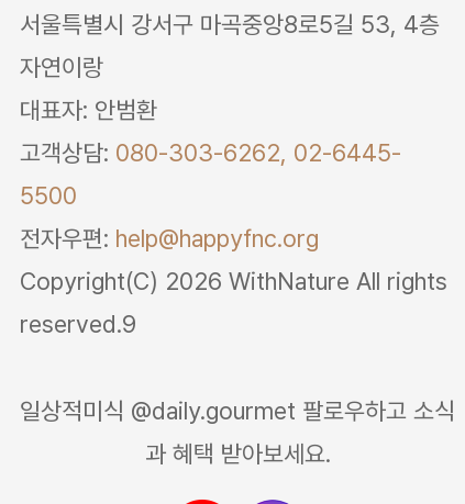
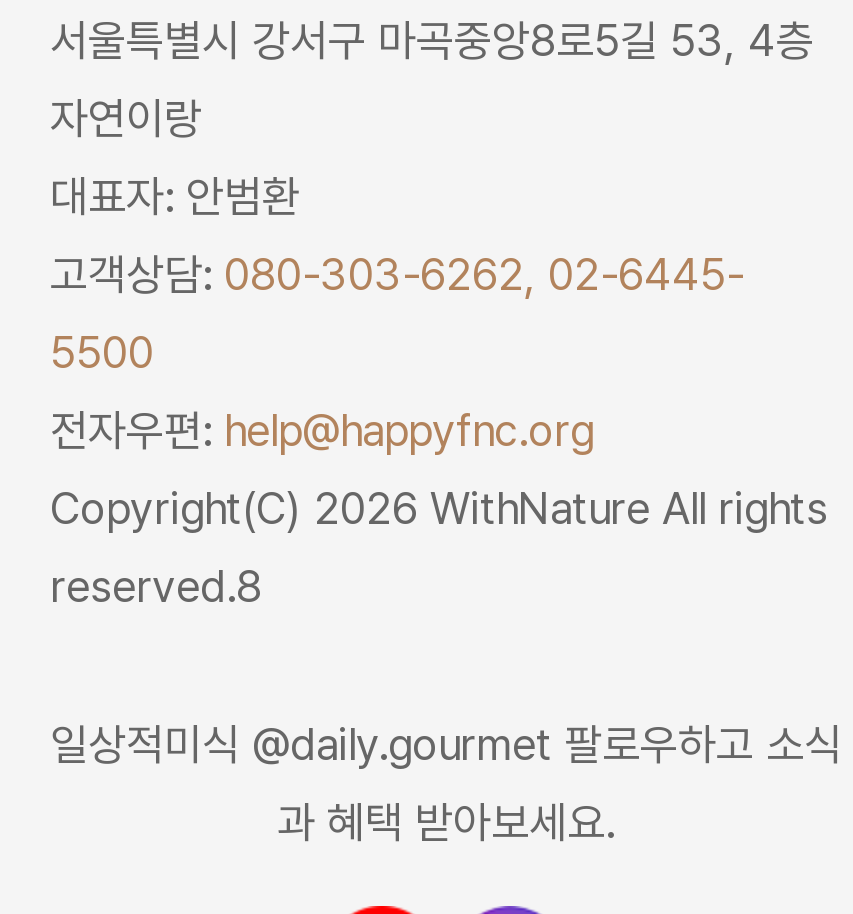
- reserved.9
+ reserved.8
